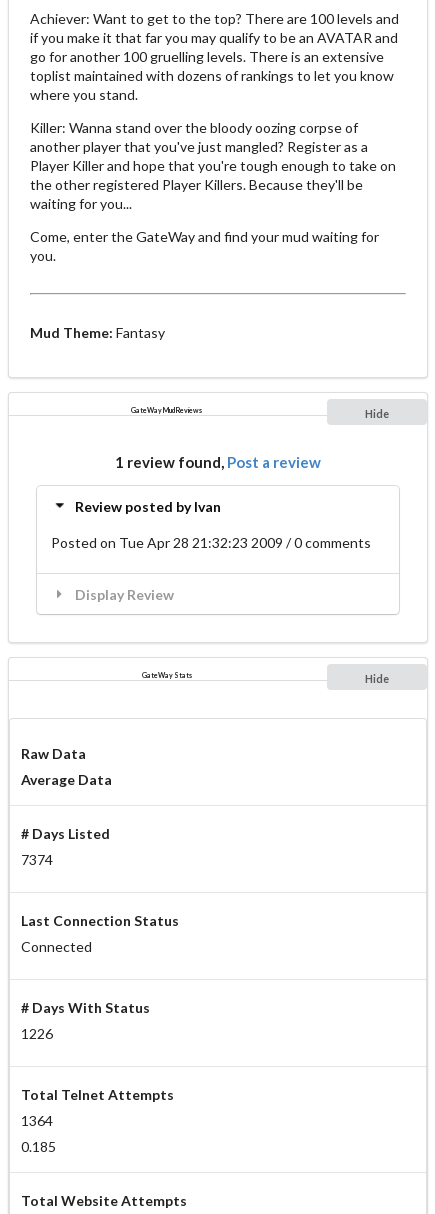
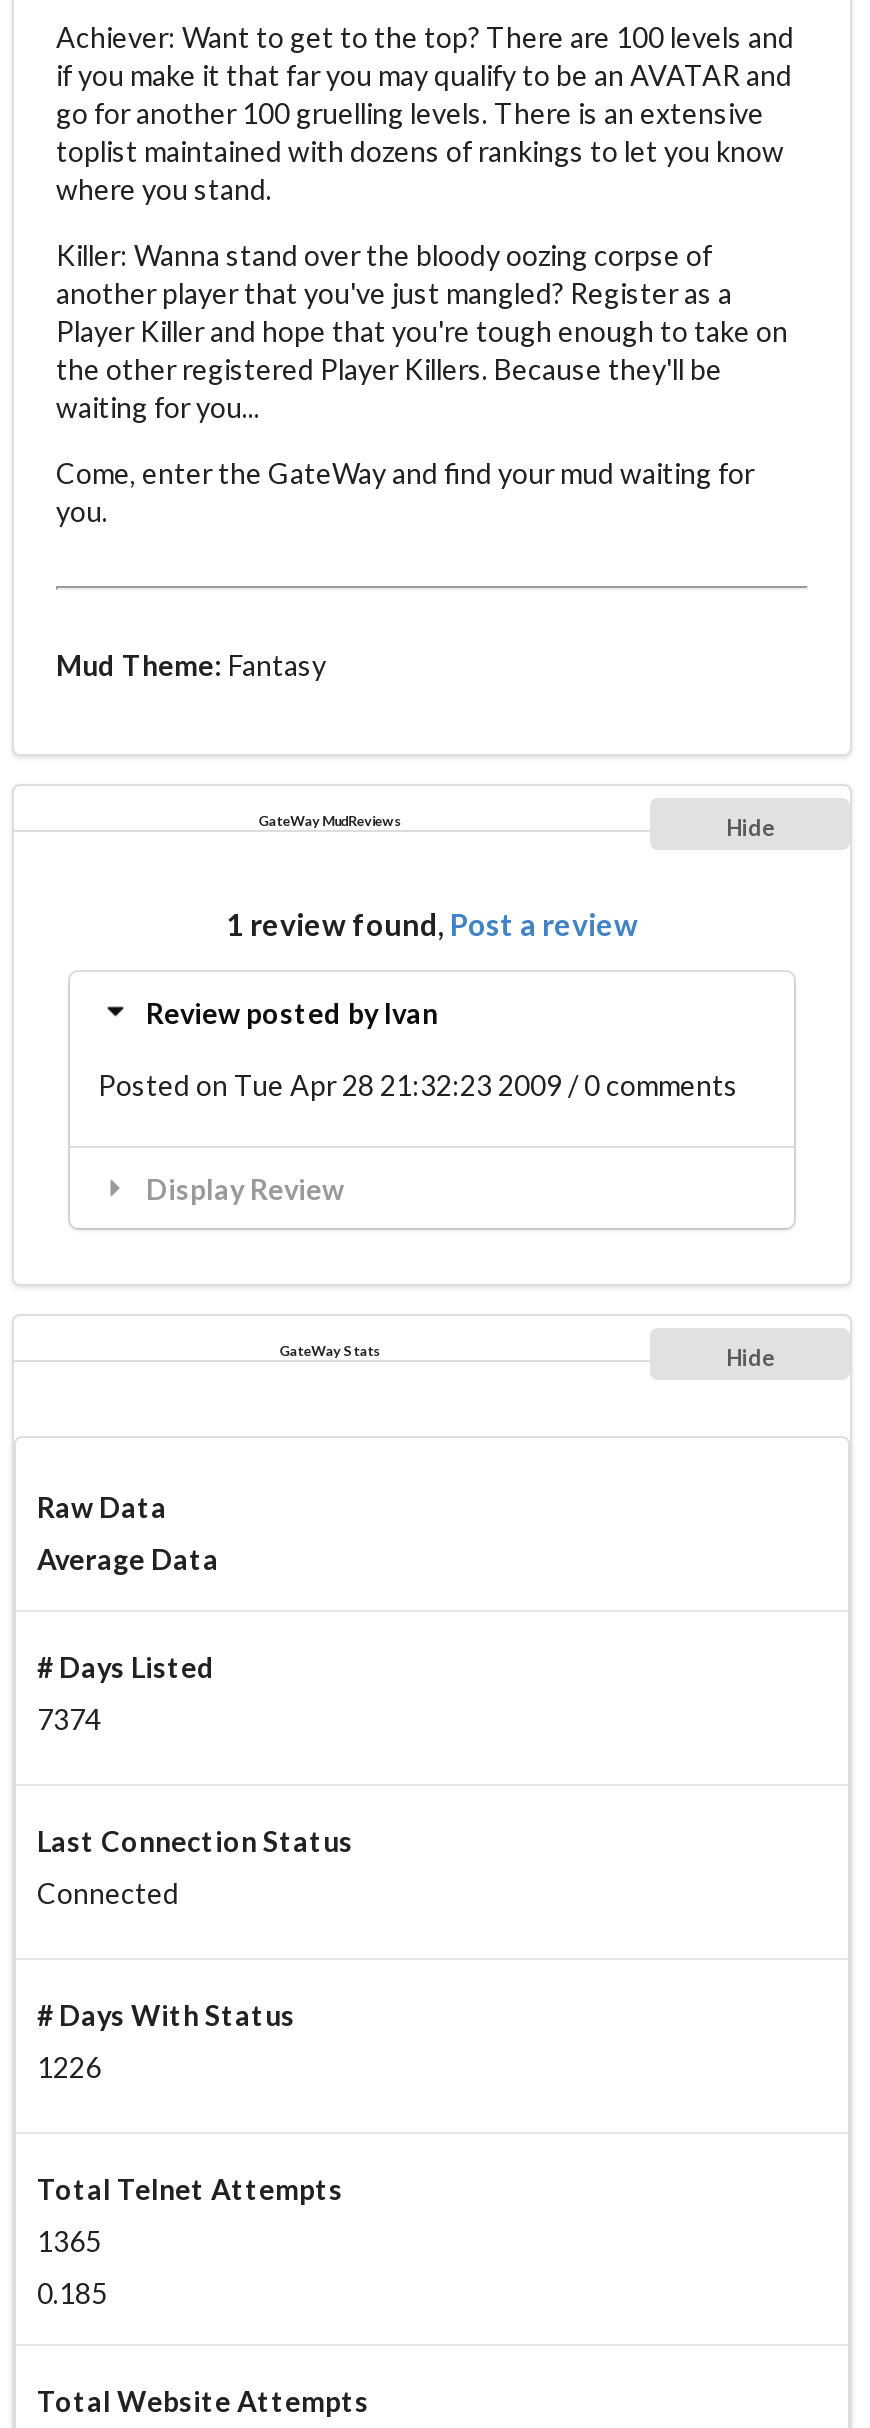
- 1364
+ 1365
